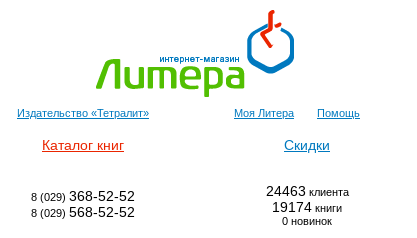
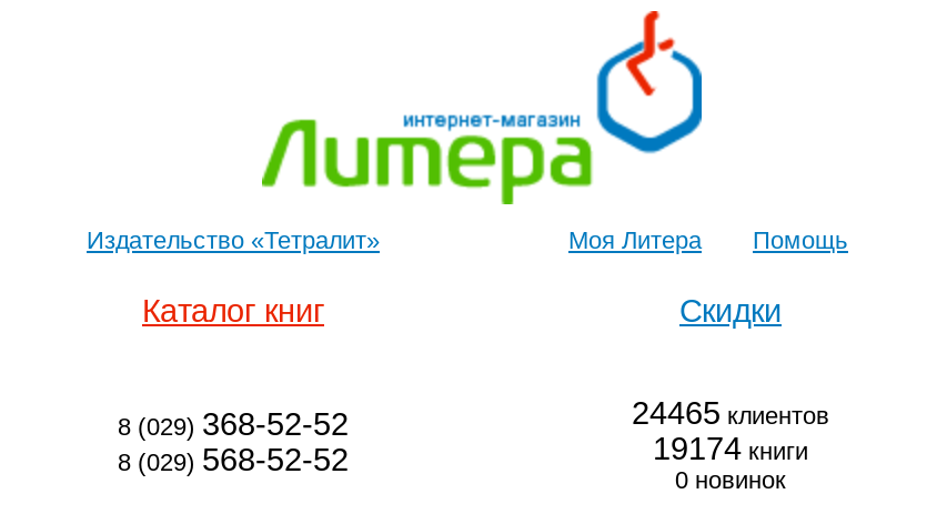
- 24463 клиента
+ 24465 клиентов
